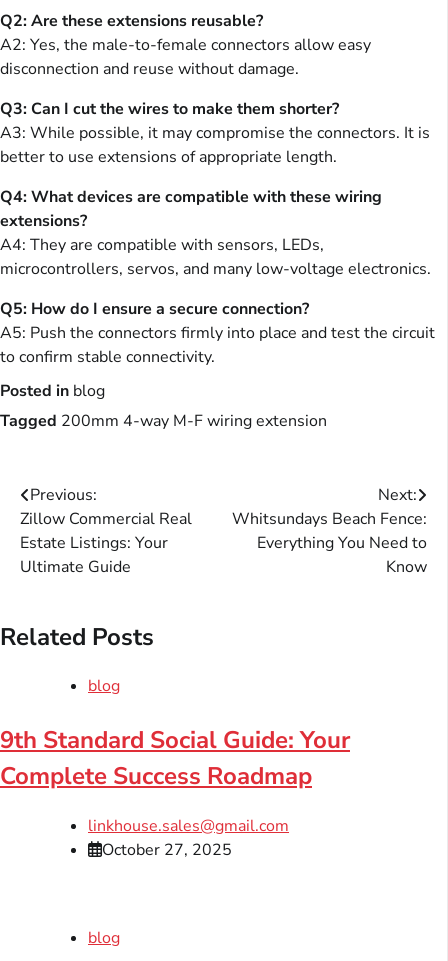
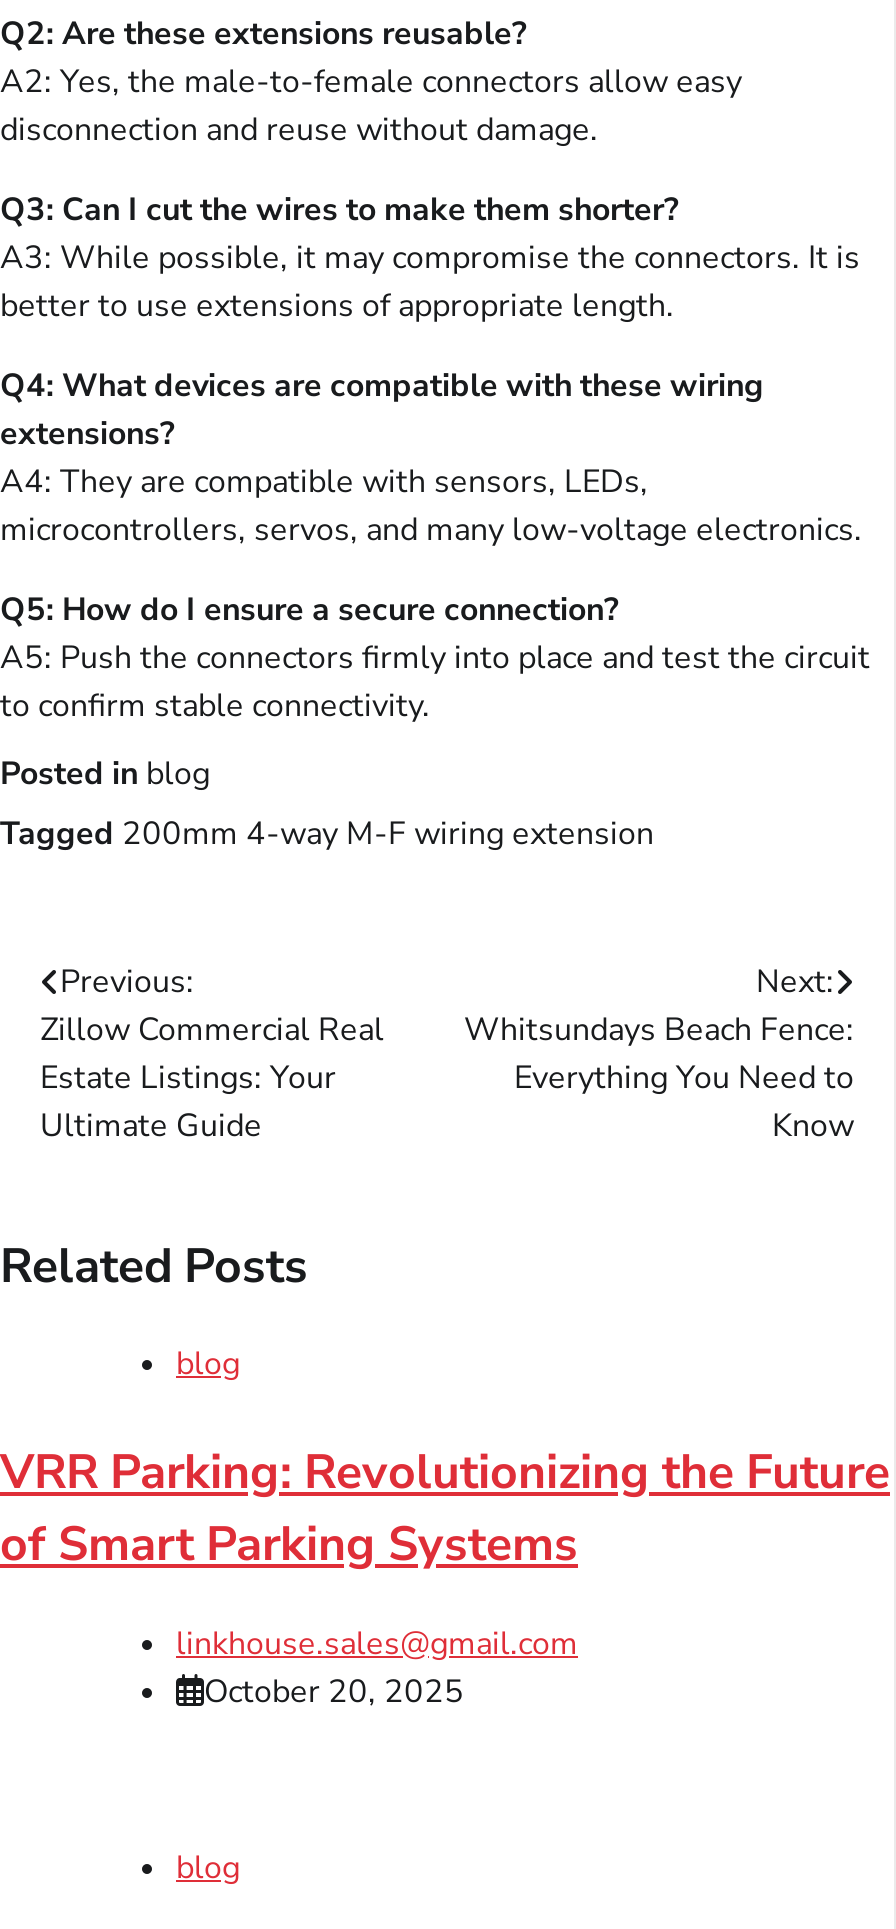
- 9th Standard Social Guide: Your
- Complete Success Roadmap
+ VRR Parking: Revolutionizing the Future
+ of Smart Parking Systems

- October 27, 2025
+ October 20, 2025
